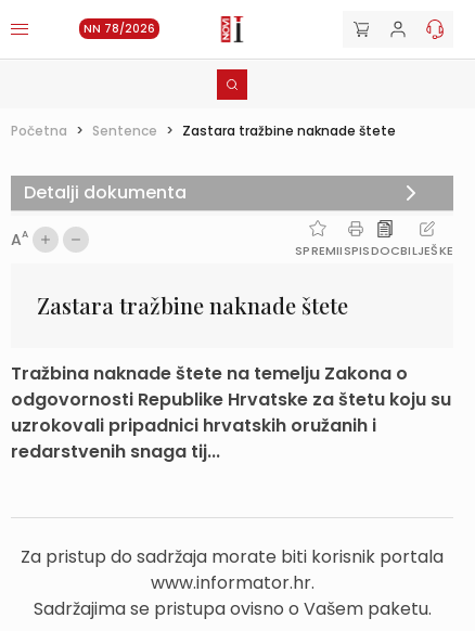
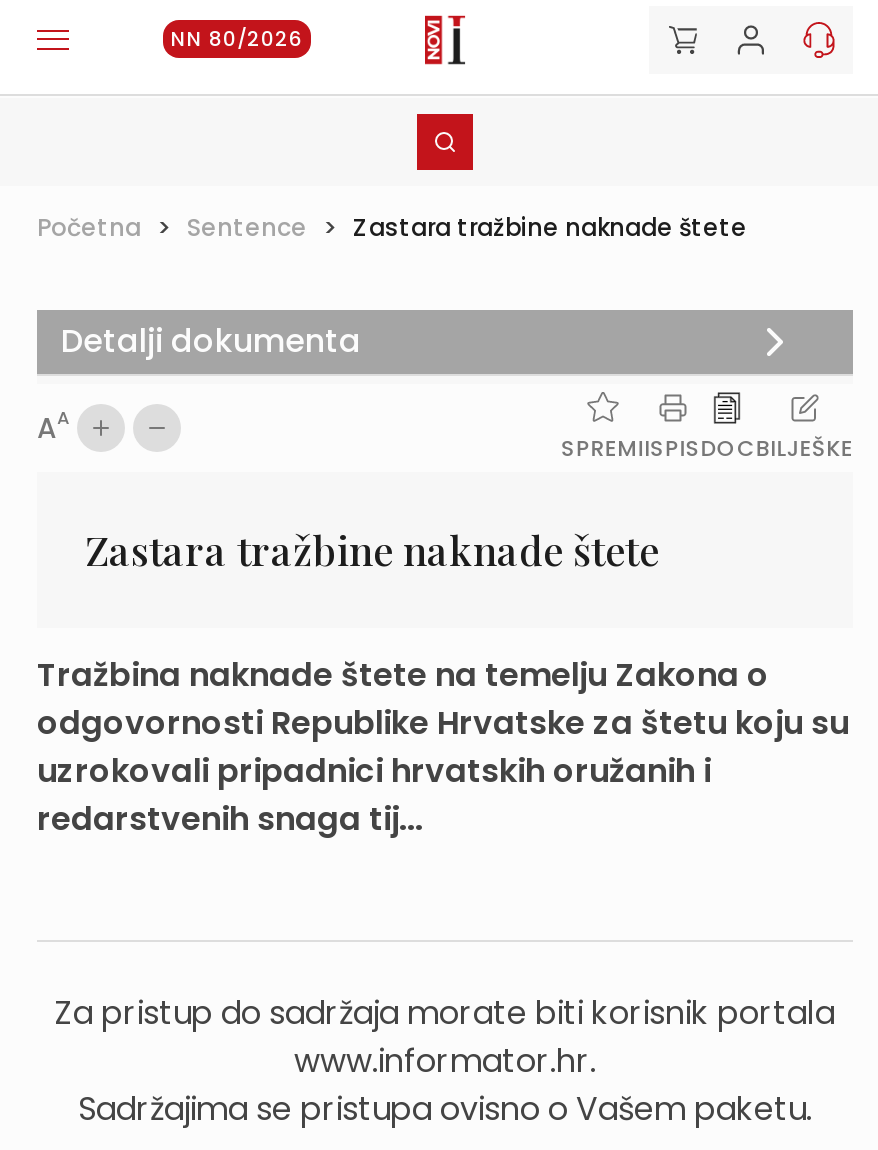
- NN 78/2026
+ NN 80/2026
